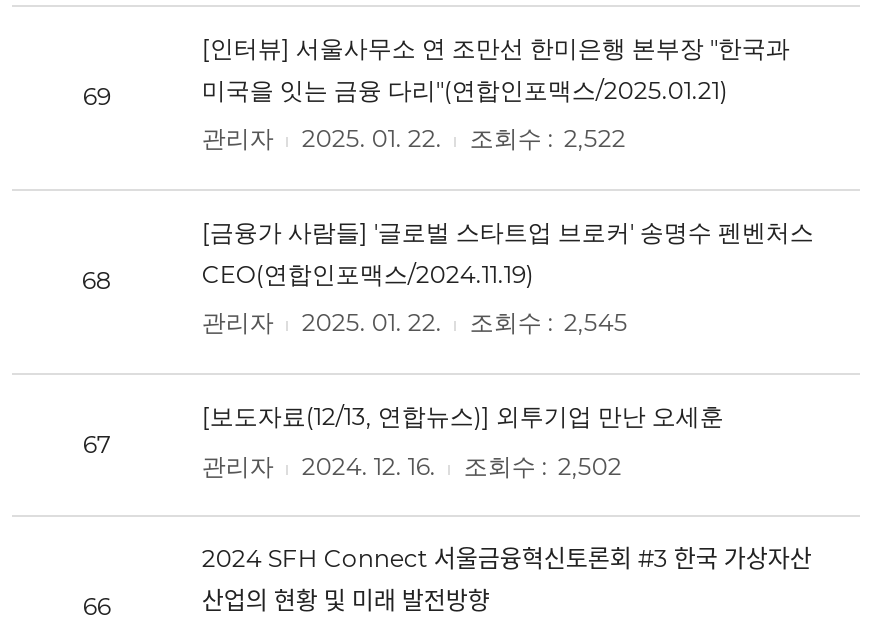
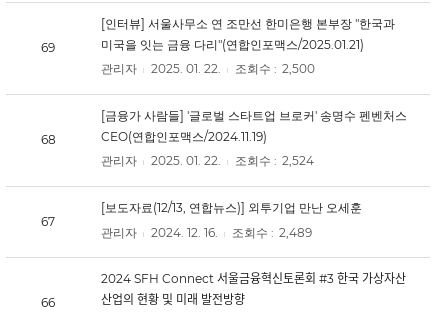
- 관리자 2025. 01. 22. 조회수 : 2,522
+ 관리자 2025. 01. 22. 조회수 : 2,500

- 관리자 2025. 01. 22. 조회수 : 2,545
+ 관리자 2025. 01. 22. 조회수 : 2,524

- 관리자 2024. 12. 16. 조회수 : 2,502
+ 관리자 2024. 12. 16. 조회수 : 2,489
